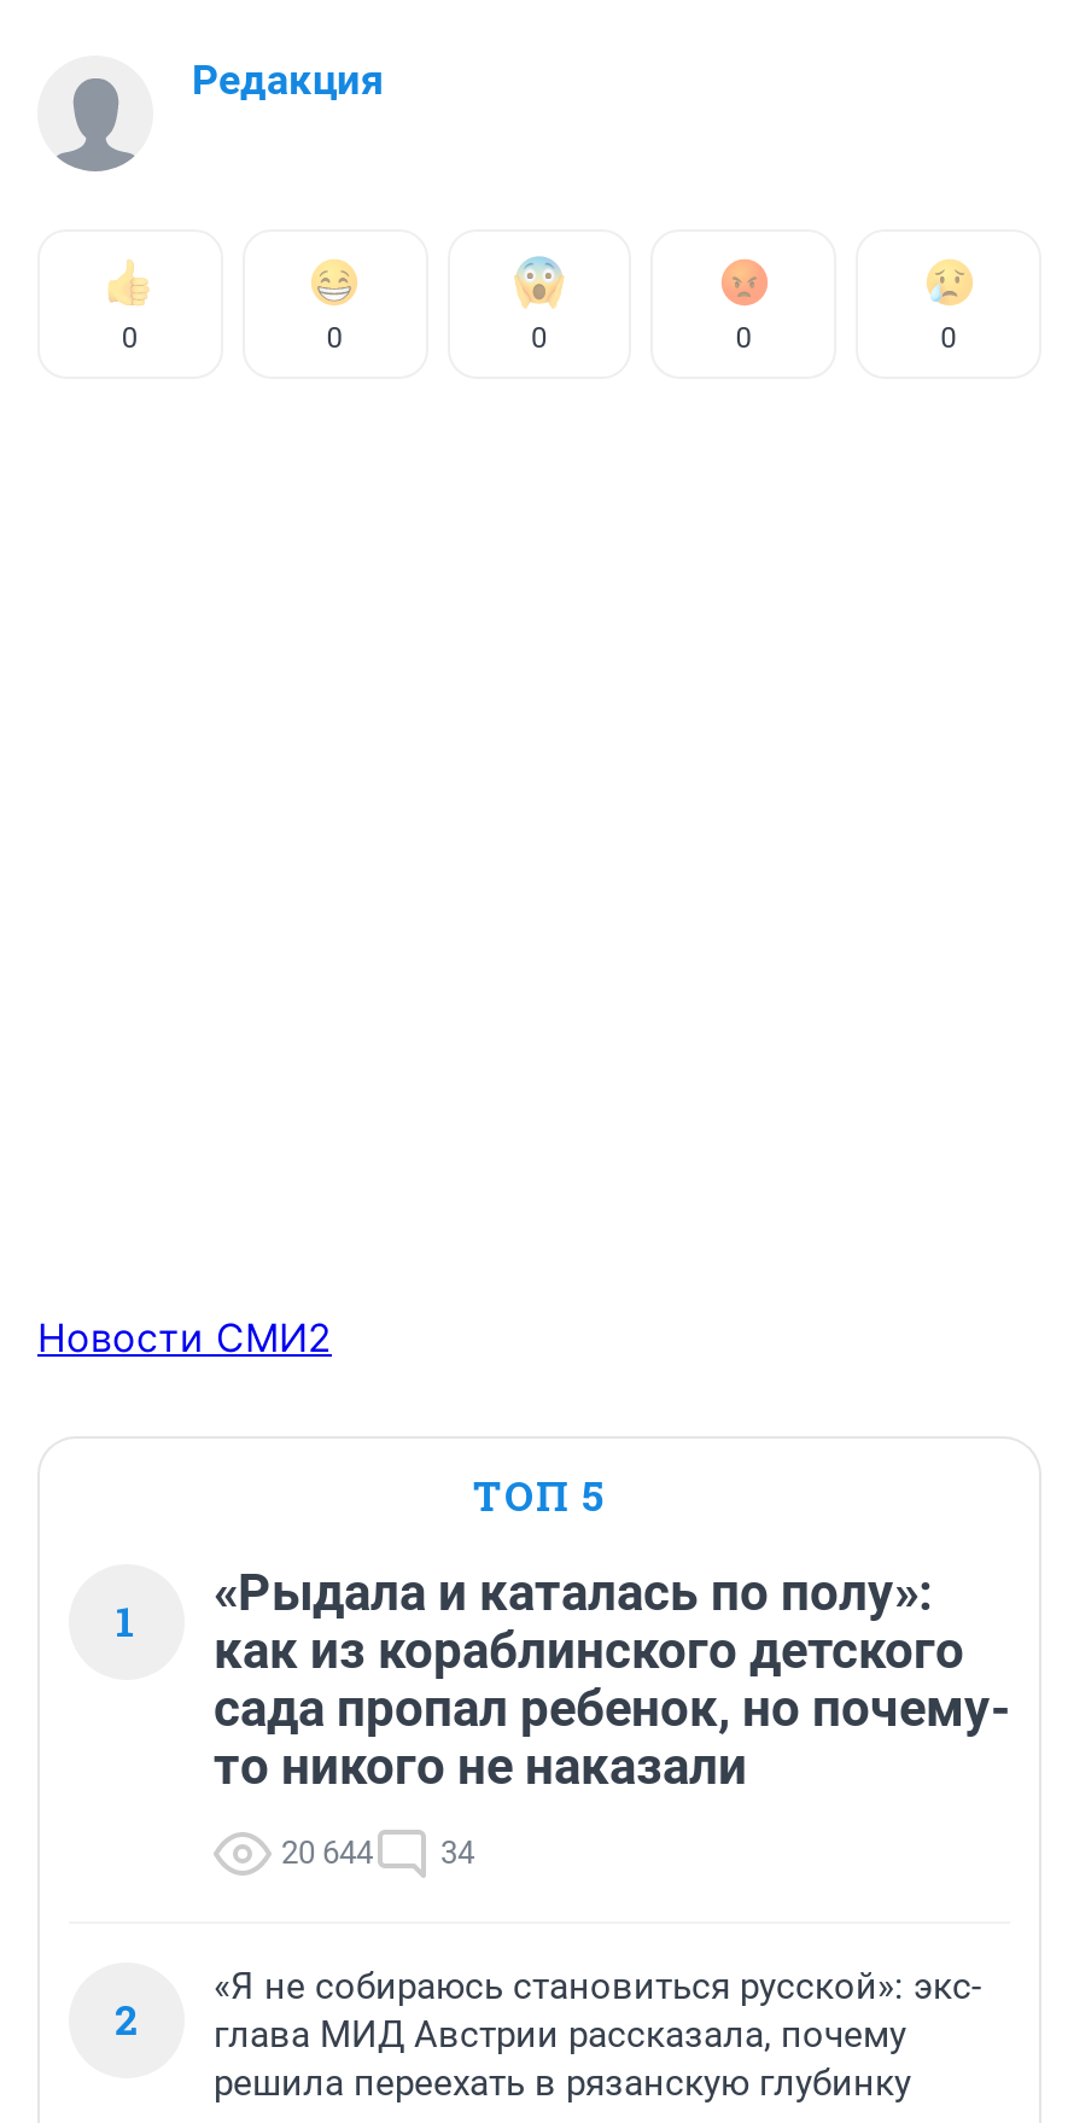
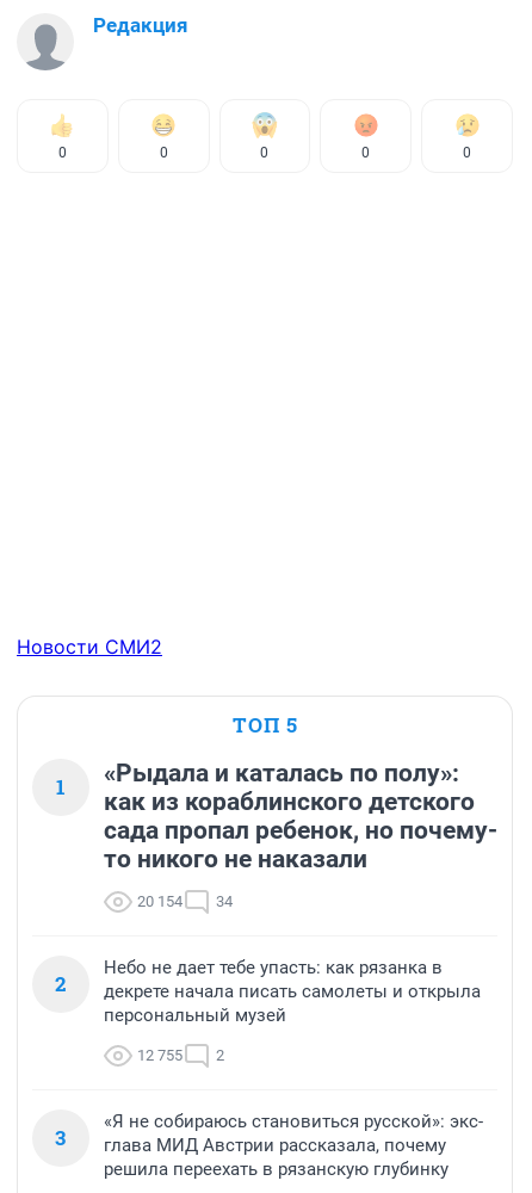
- 20 644 34
+ 20 154 34

+ Небо не дает тебе упасть: как рязанка в
+ декрете начала писать самолеты и открыла
+ персональный музей
+ 12 755
+ 2
+ 3
